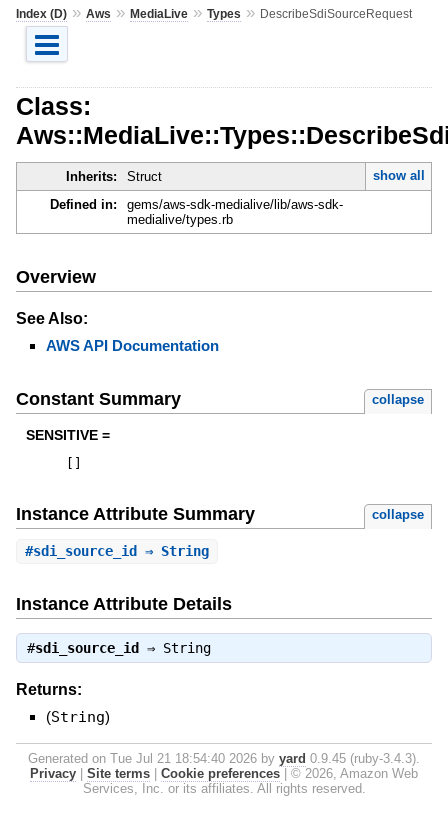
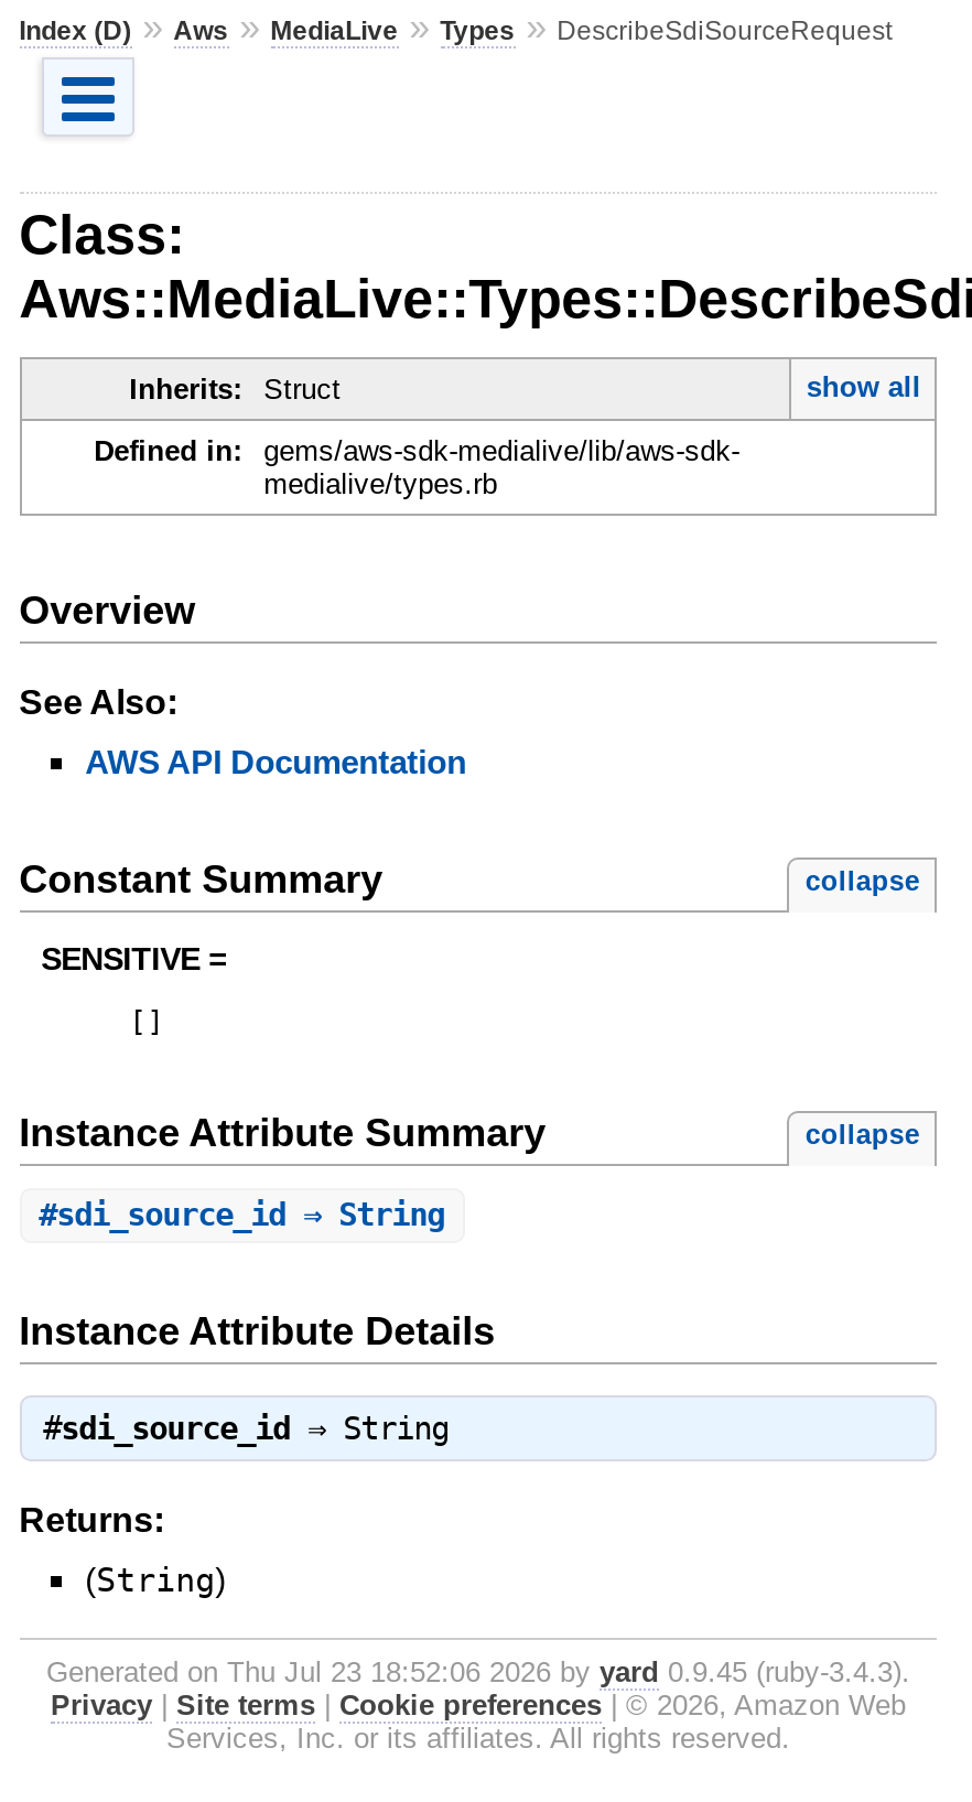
- Generated on Tue Jul 21 18:54:40 2026 by yard 0.9.45 (ruby-3.4.3).
+ Generated on Thu Jul 23 18:52:06 2026 by yard 0.9.45 (ruby-3.4.3).
